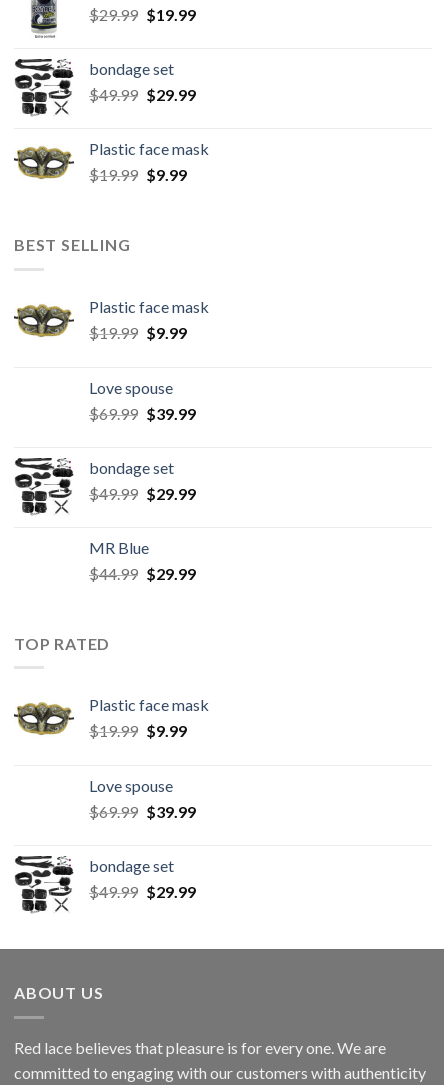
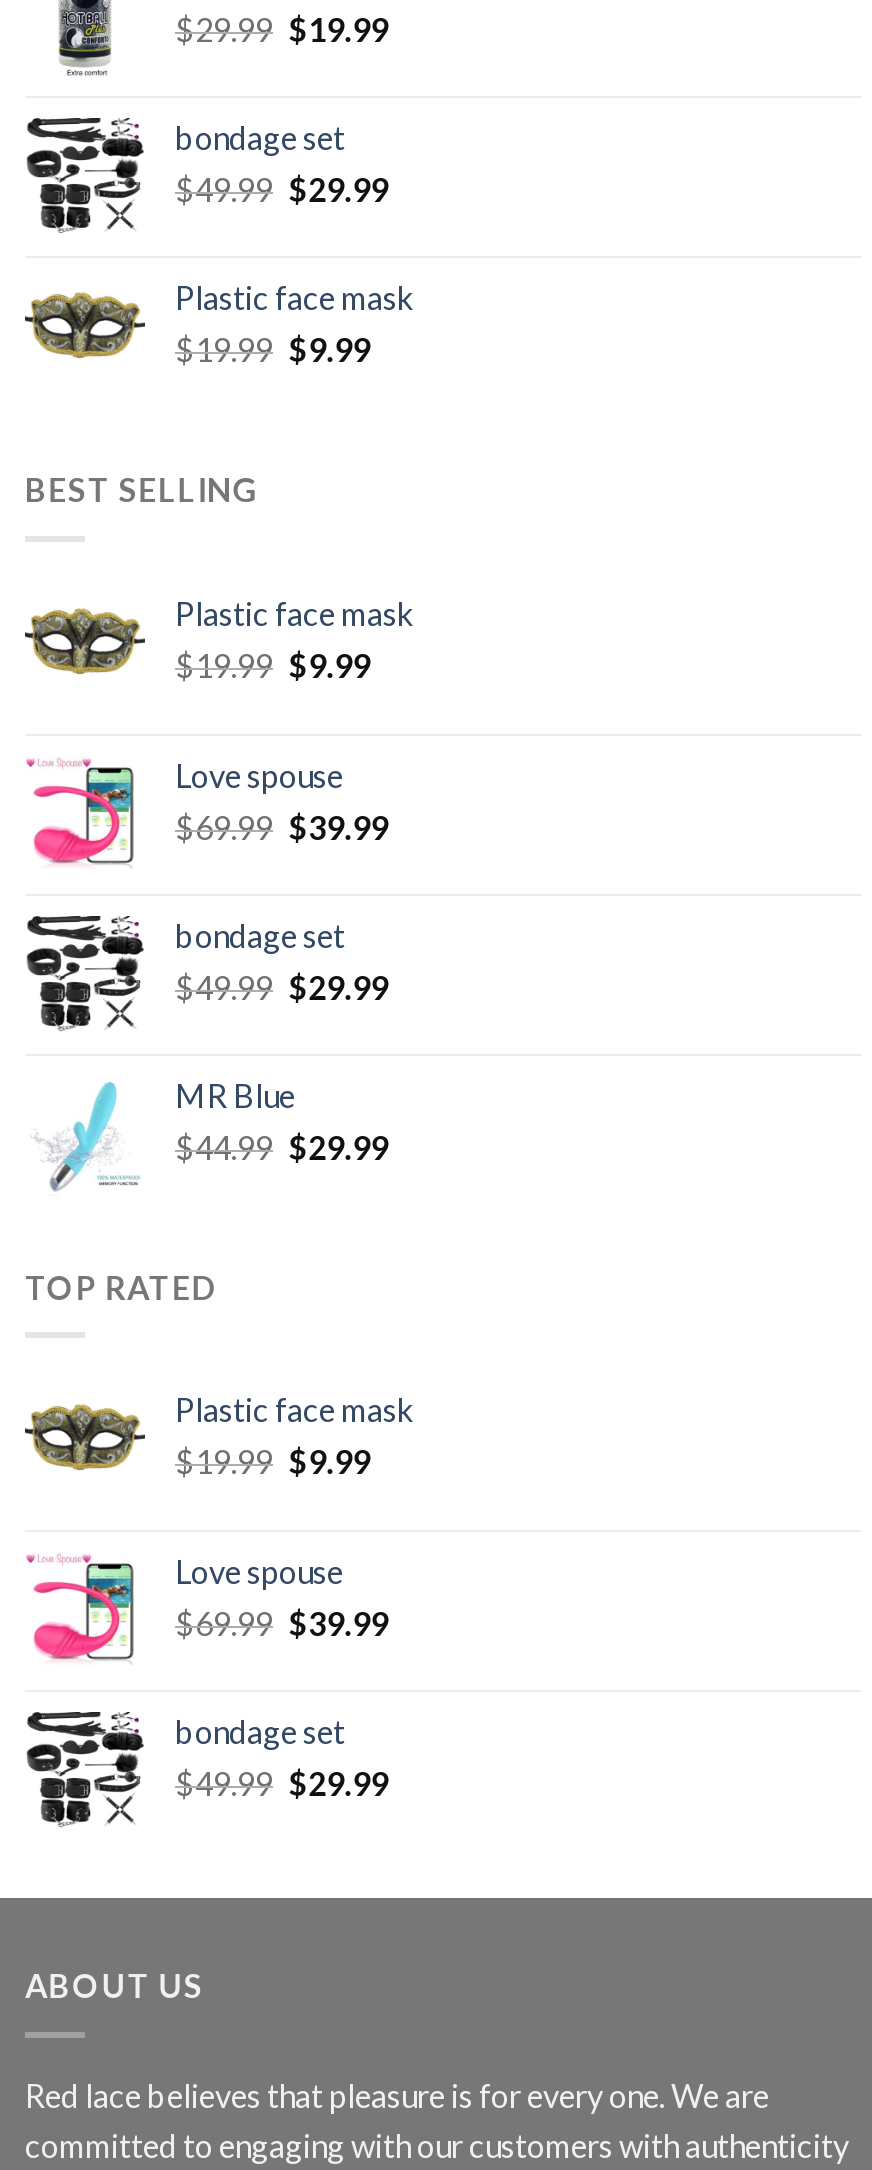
+ [image]

+ [image]

+ [image]
